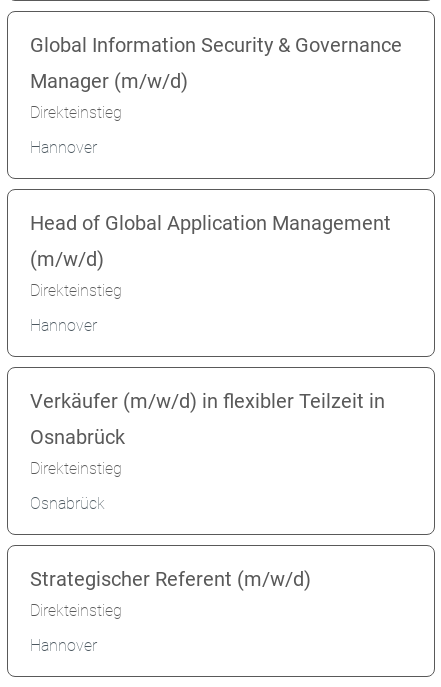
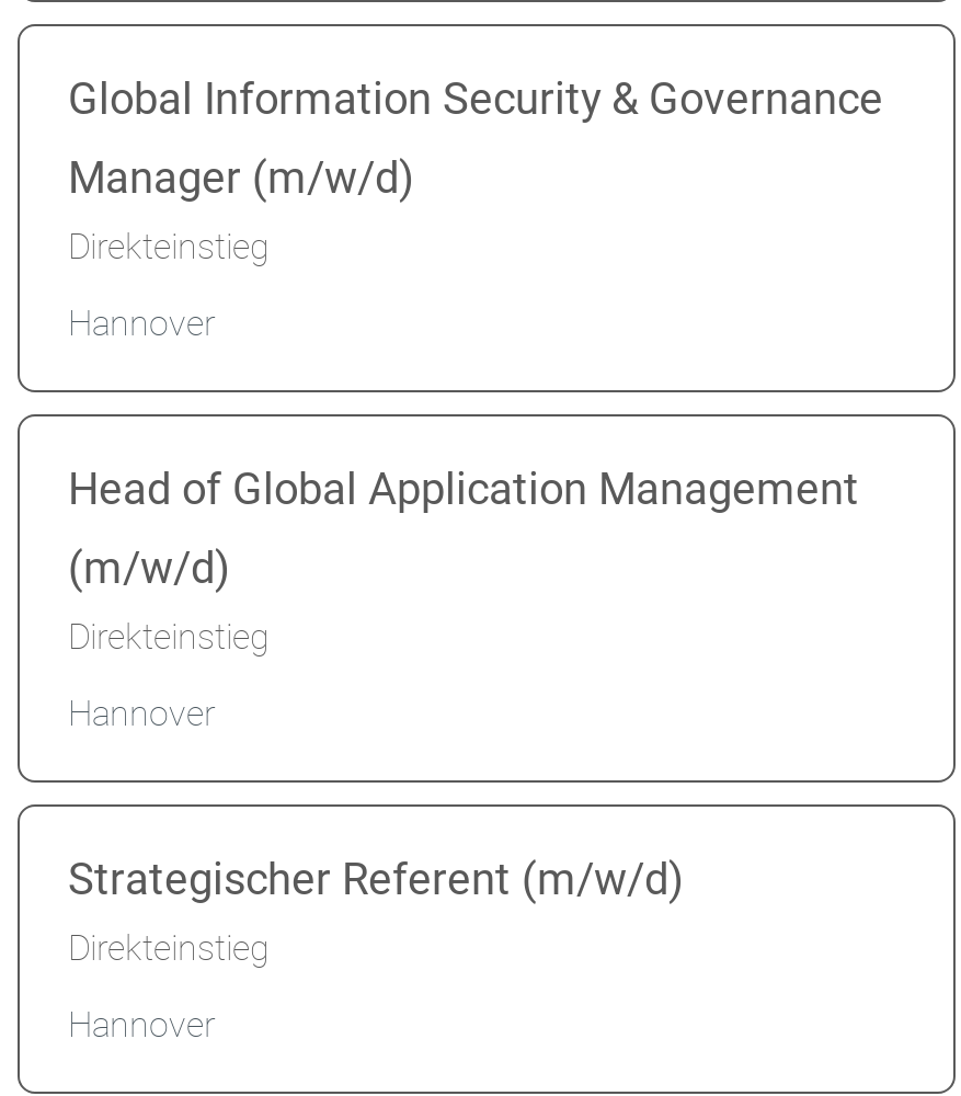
- Verkäufer (m/w/d) in flexibler Teilzeit in
- Osnabrück
- Direkteinstieg
- Osnabrück
